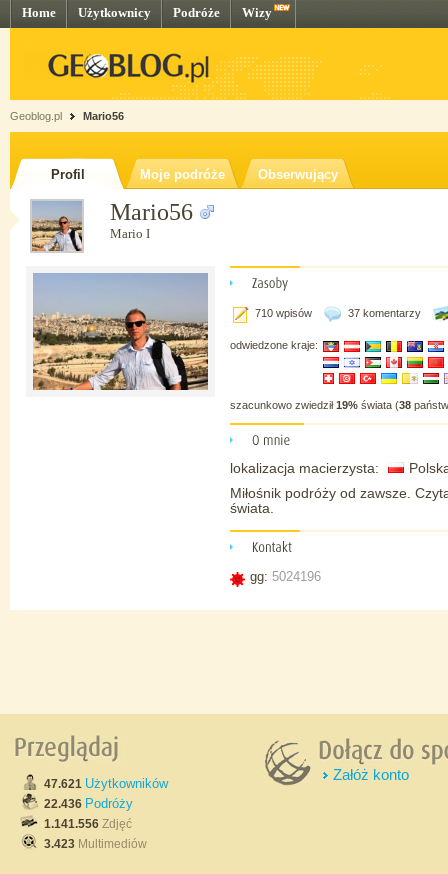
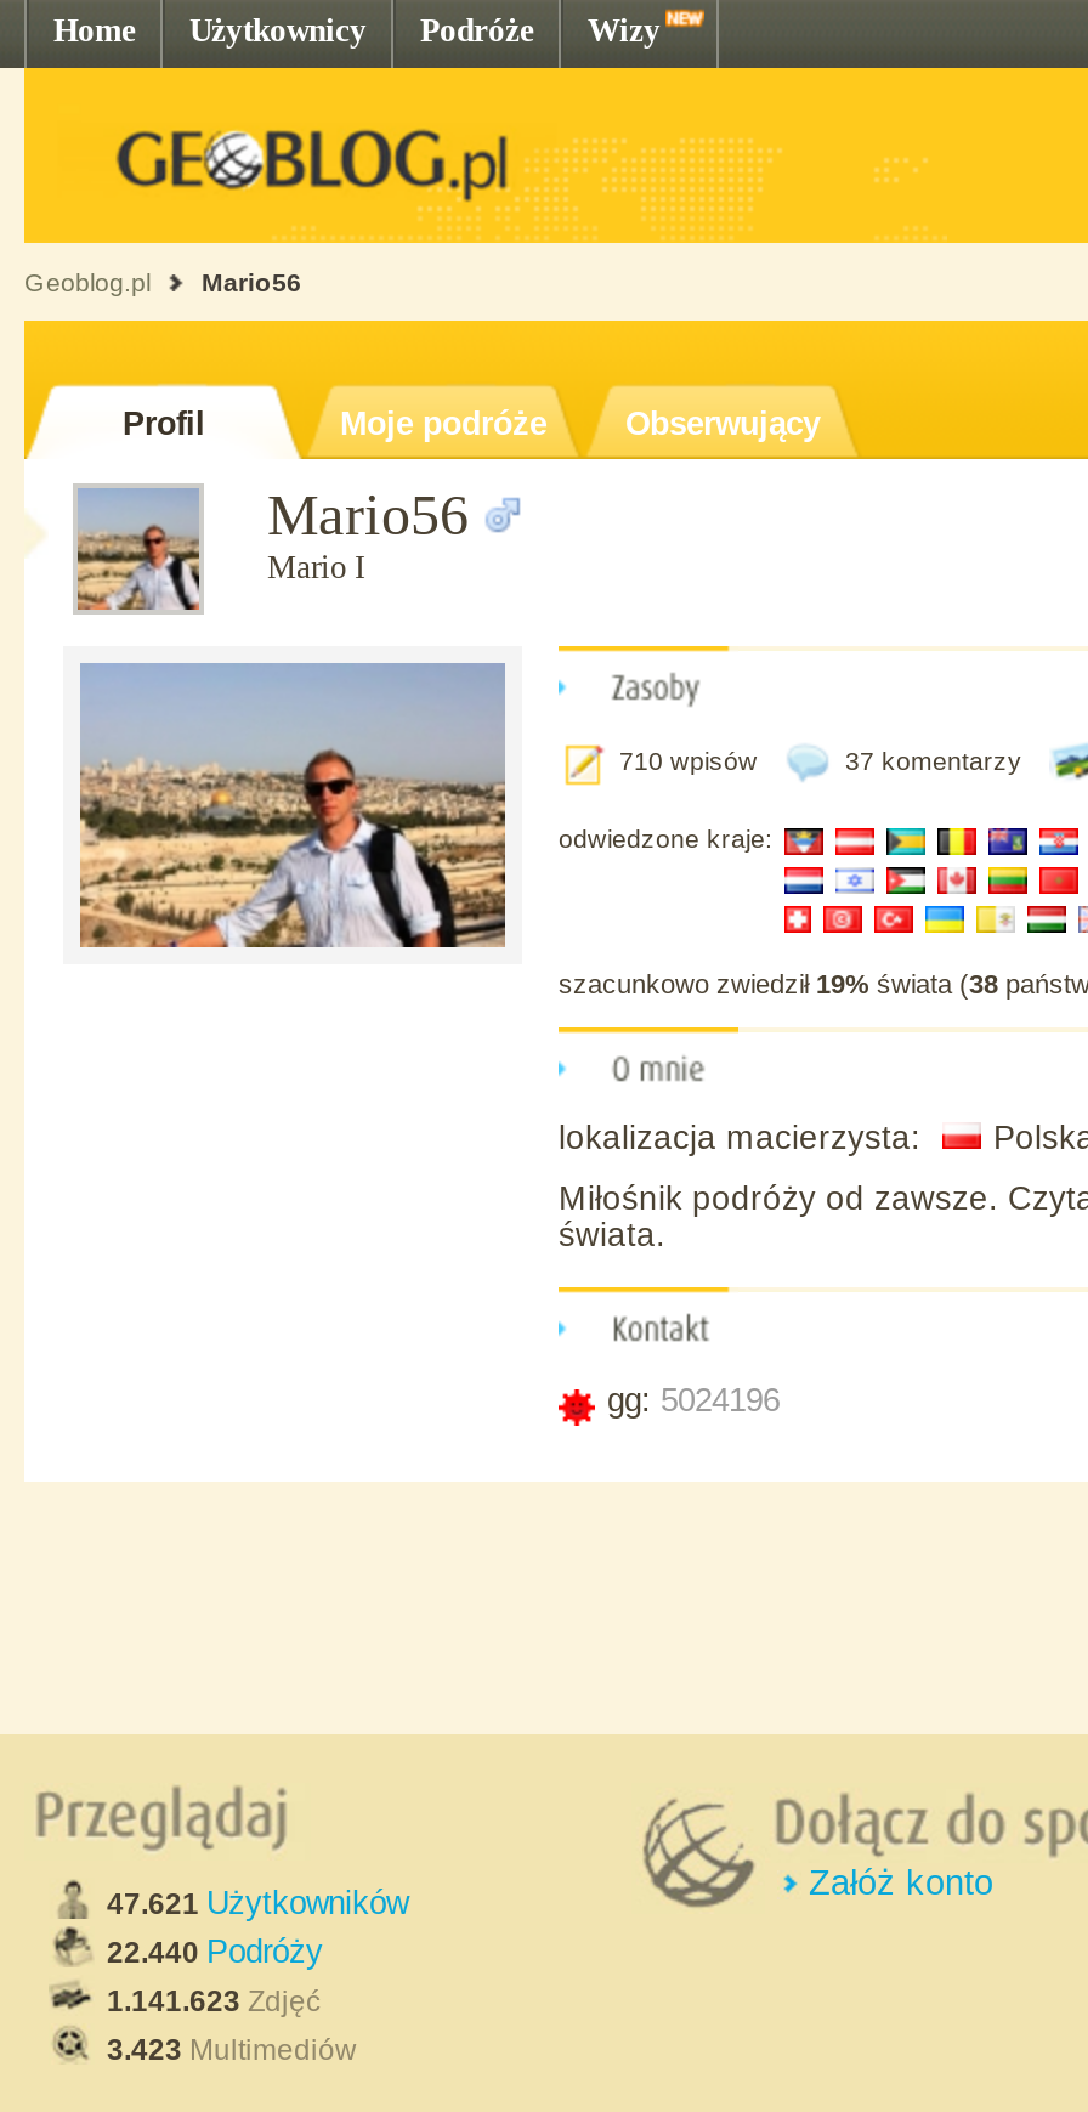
- 22.436 Podróży
+ 22.440 Podróży

- 1.141.556 Zdjęć
+ 1.141.623 Zdjęć
